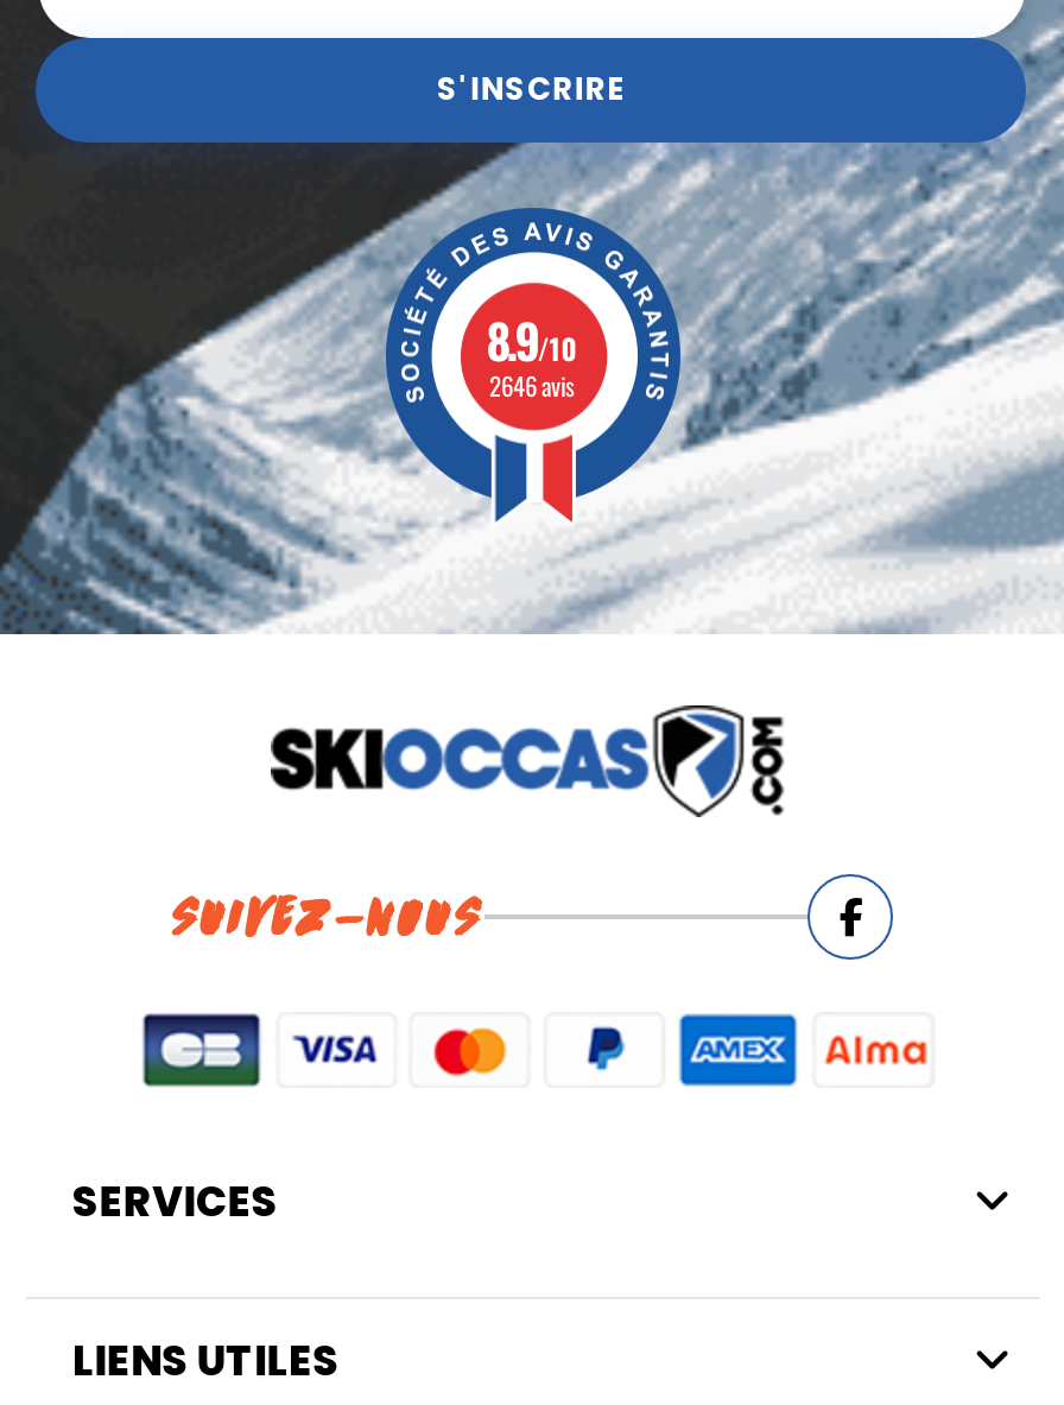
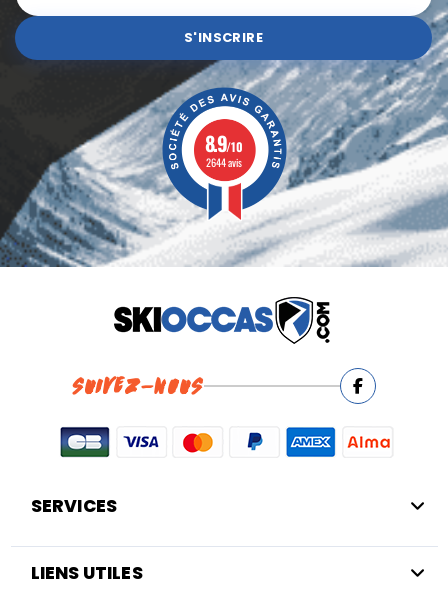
- 2646 avis
+ 2644 avis
